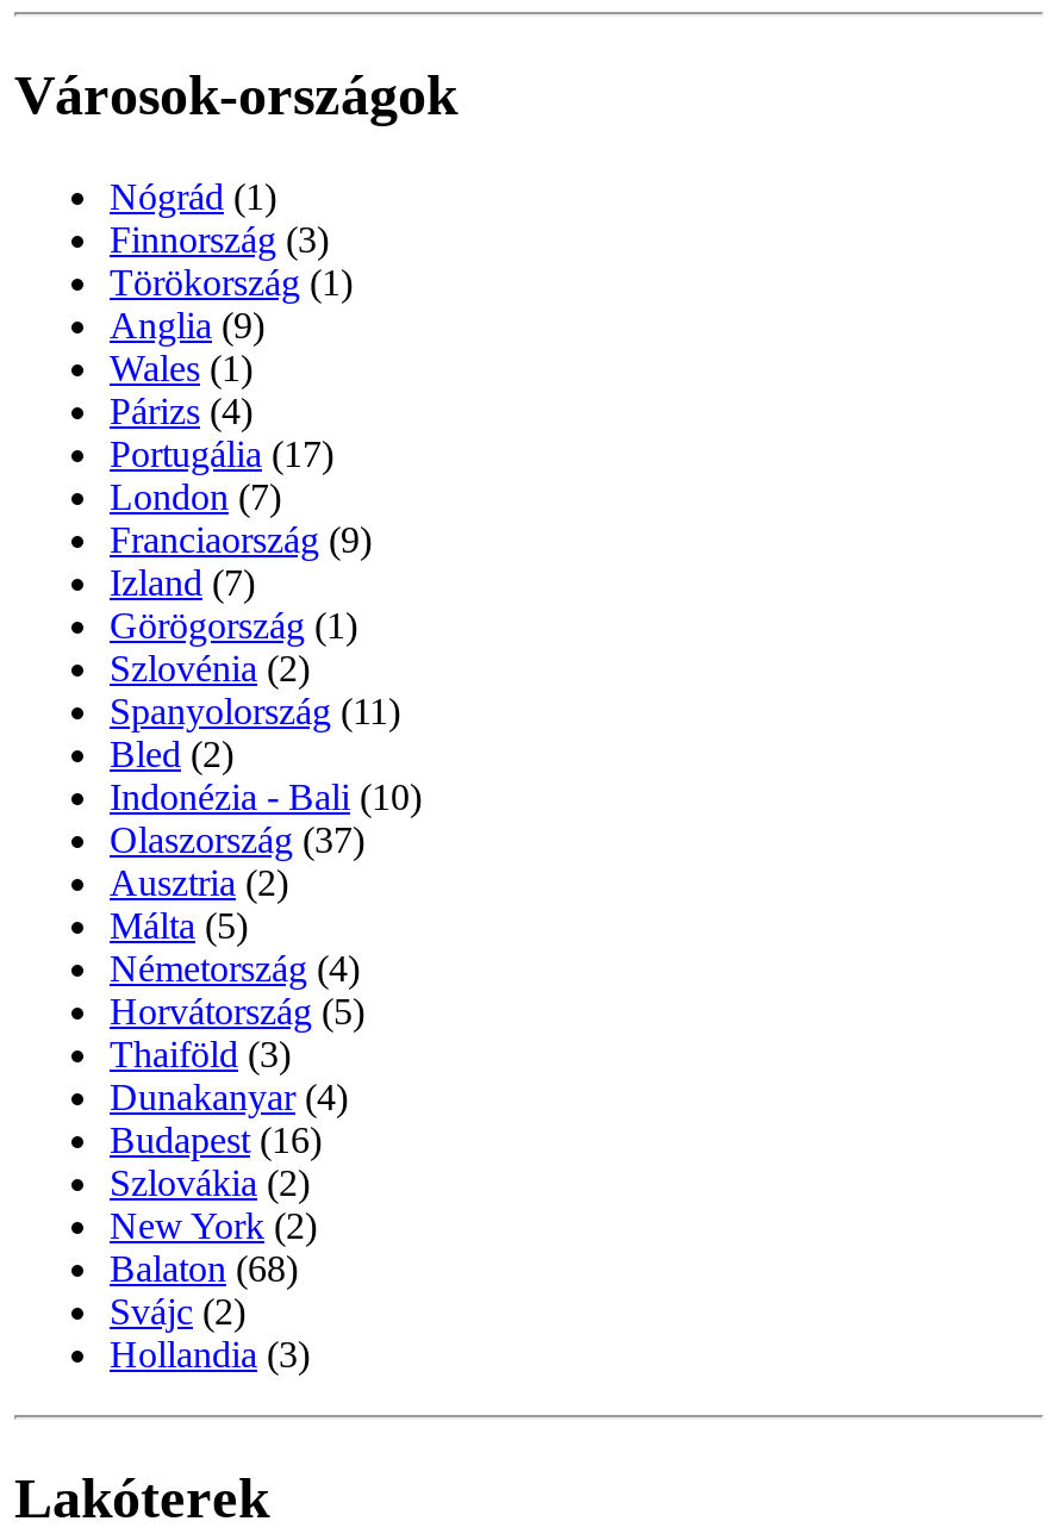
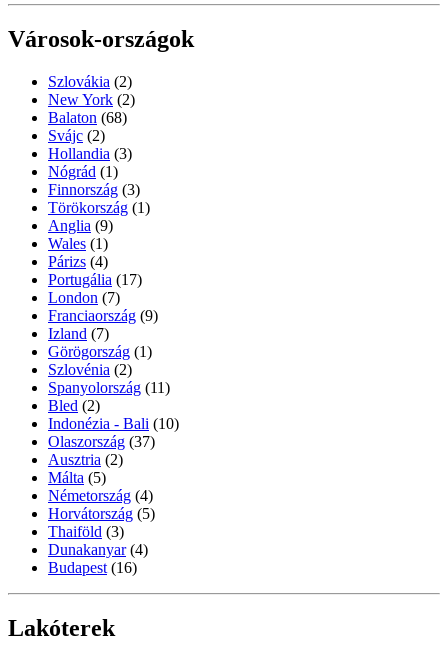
moved down: Nógrád (1) | Finnország (3) | Törökország (1) | ... | Dunakanyar (4) | Budapest (16)

moved up: Szlovákia (2) | New York (2) | Balaton (68) | Svájc (2) | Hollandia (3)
